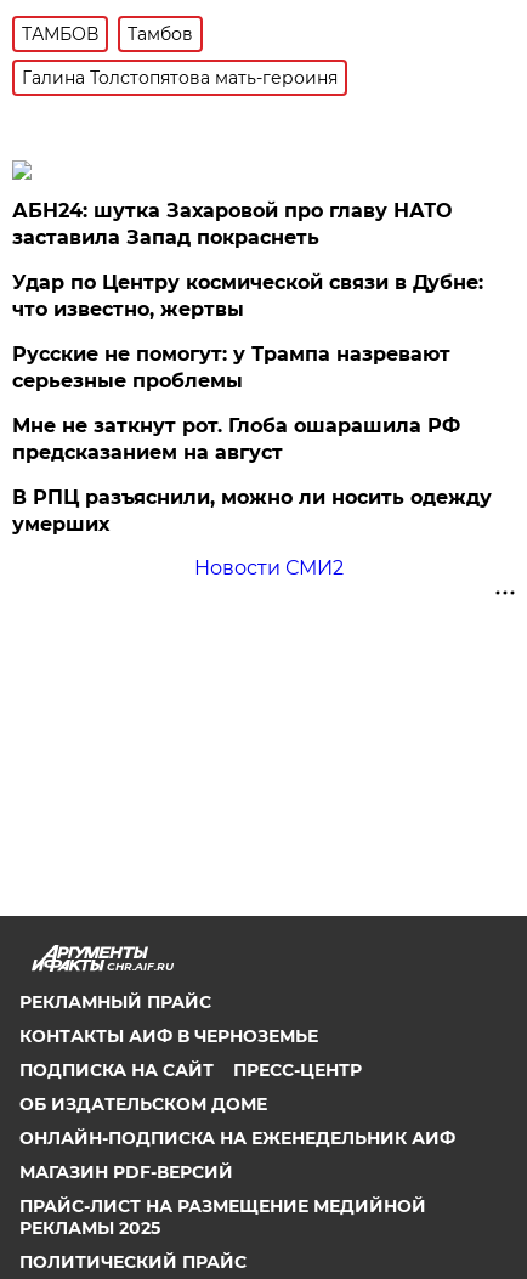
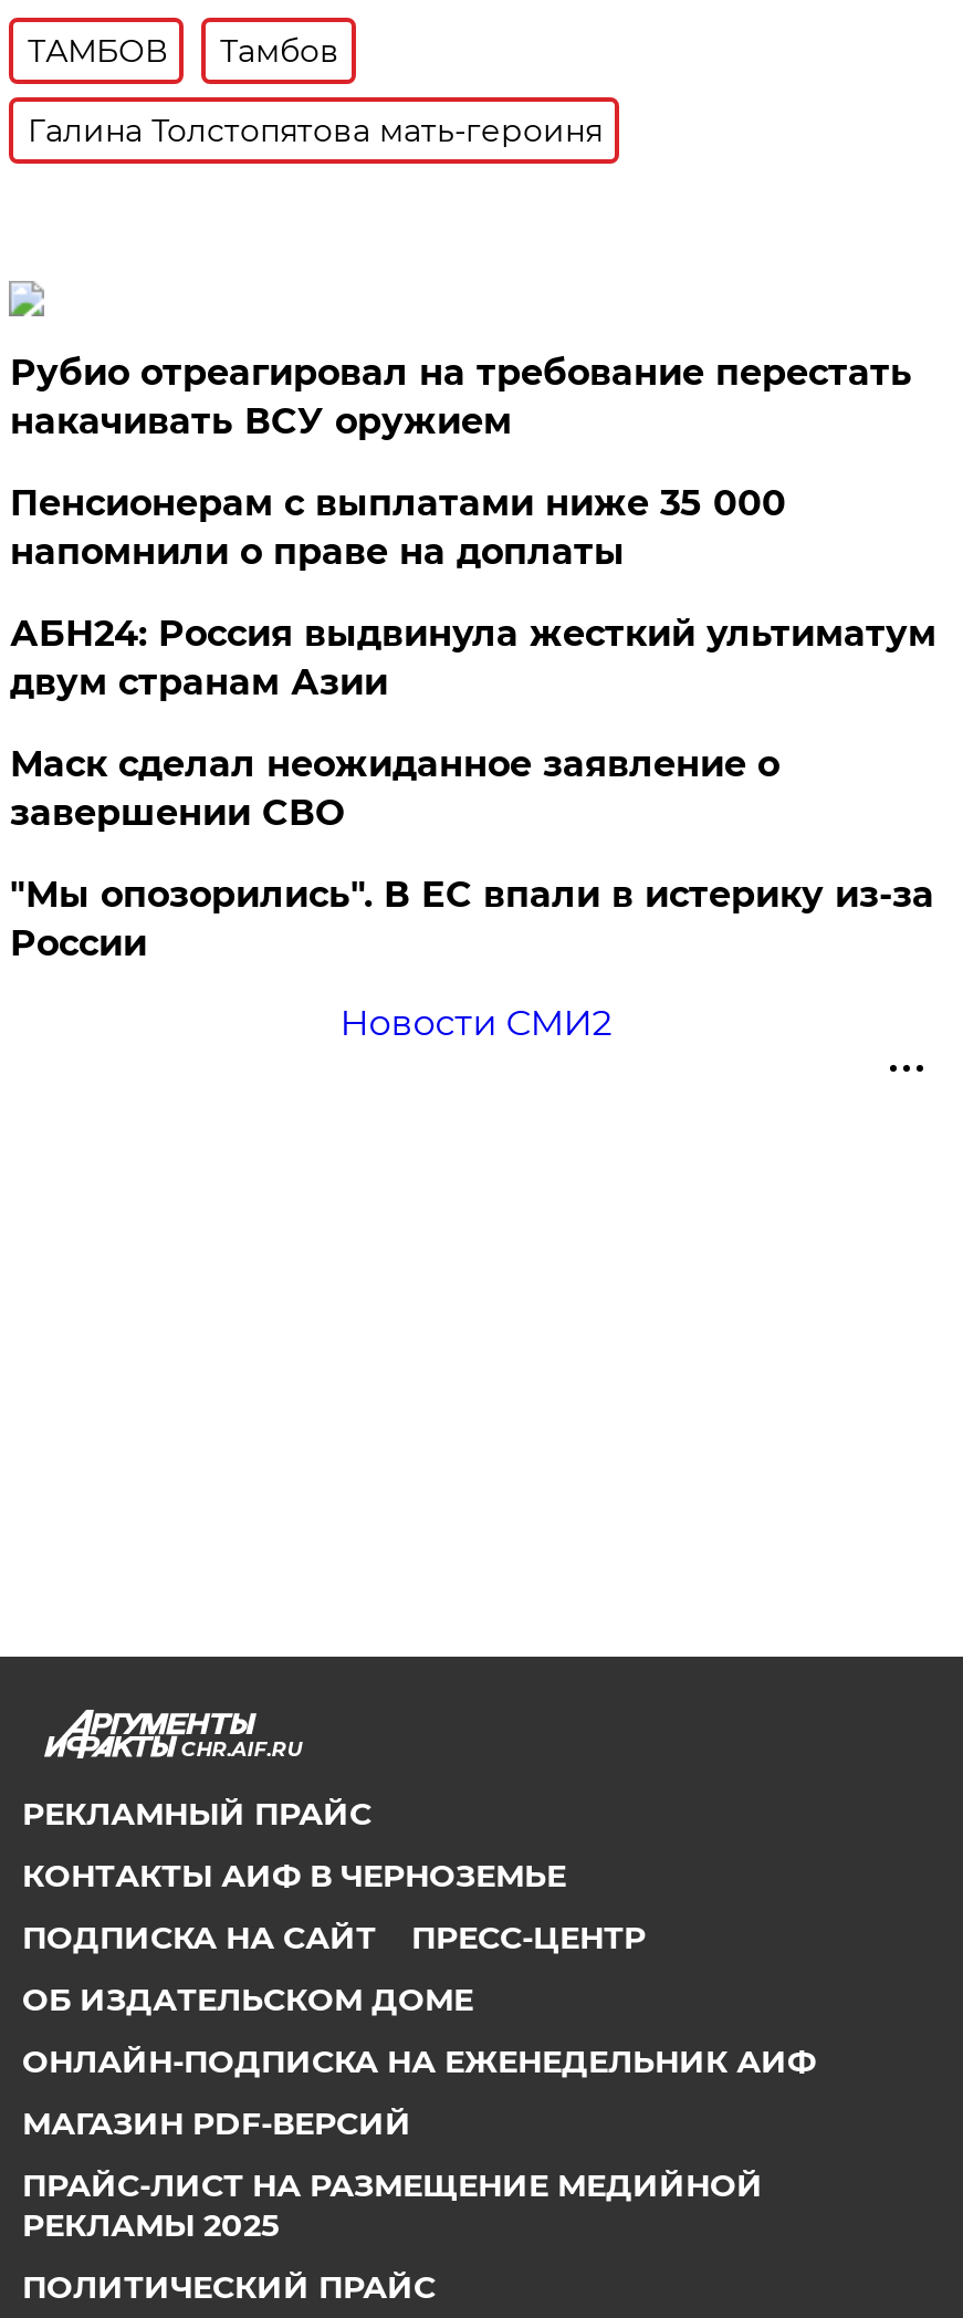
- АБН24: шутка Захаровой про главу НАТО
- заставила Запад покраснеть
+ Рубио отреагировал на требование перестать
+ накачивать ВСУ оружием

- Удар по Центру космической связи в Дубне:
- что известно, жертвы
+ Пенсионерам с выплатами ниже 35 000
+ напомнили о праве на доплаты

- Русские не помогут: у Трампа назревают
- серьезные проблемы
+ АБН24: Россия выдвинула жесткий ультиматум
+ двум странам Азии

- Мне не заткнут рот. Глоба ошарашила РФ
- предсказанием на август
+ Маск сделал неожиданное заявление о
+ завершении СВО

- В РПЦ разъяснили, можно ли носить одежду
- умерших
+ "Мы опозорились". В ЕС впали в истерику из-за
+ России
